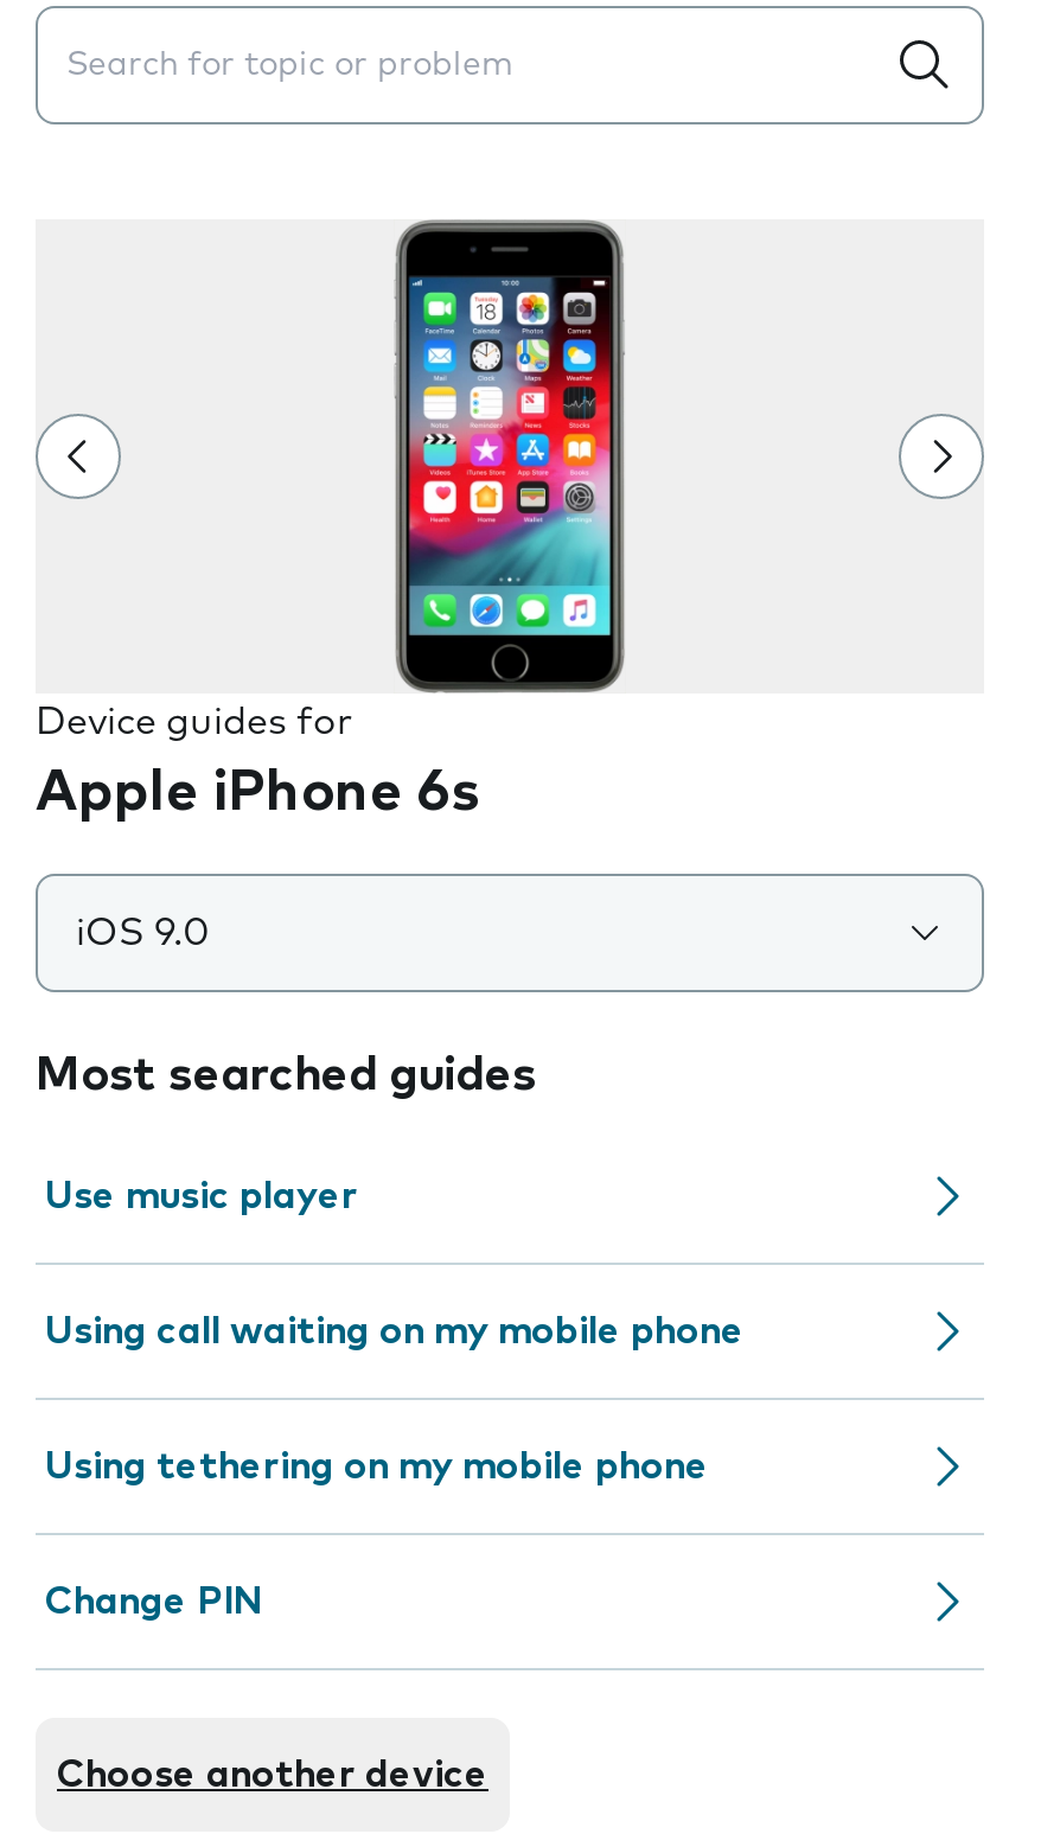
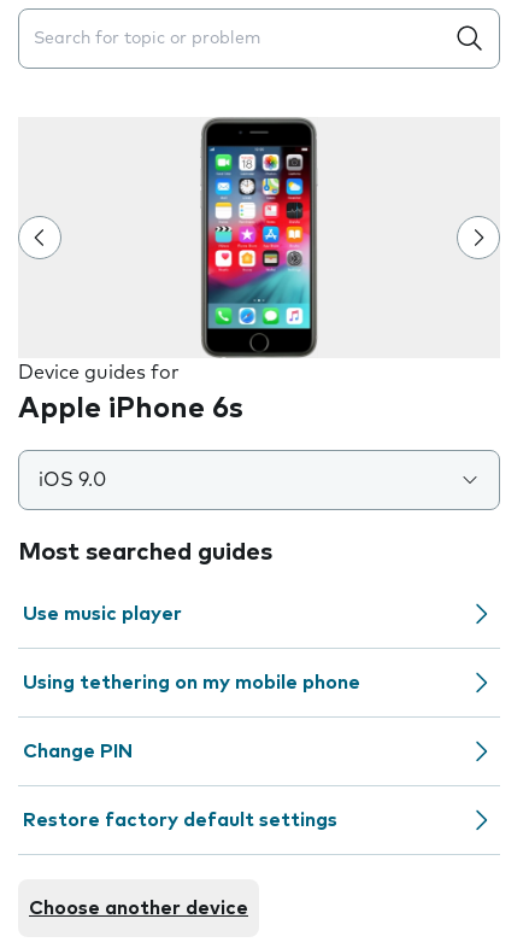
- Using call waiting on my mobile phone

moved up: Using tethering on my mobile phone | Change PIN

+ Restore factory default settings
